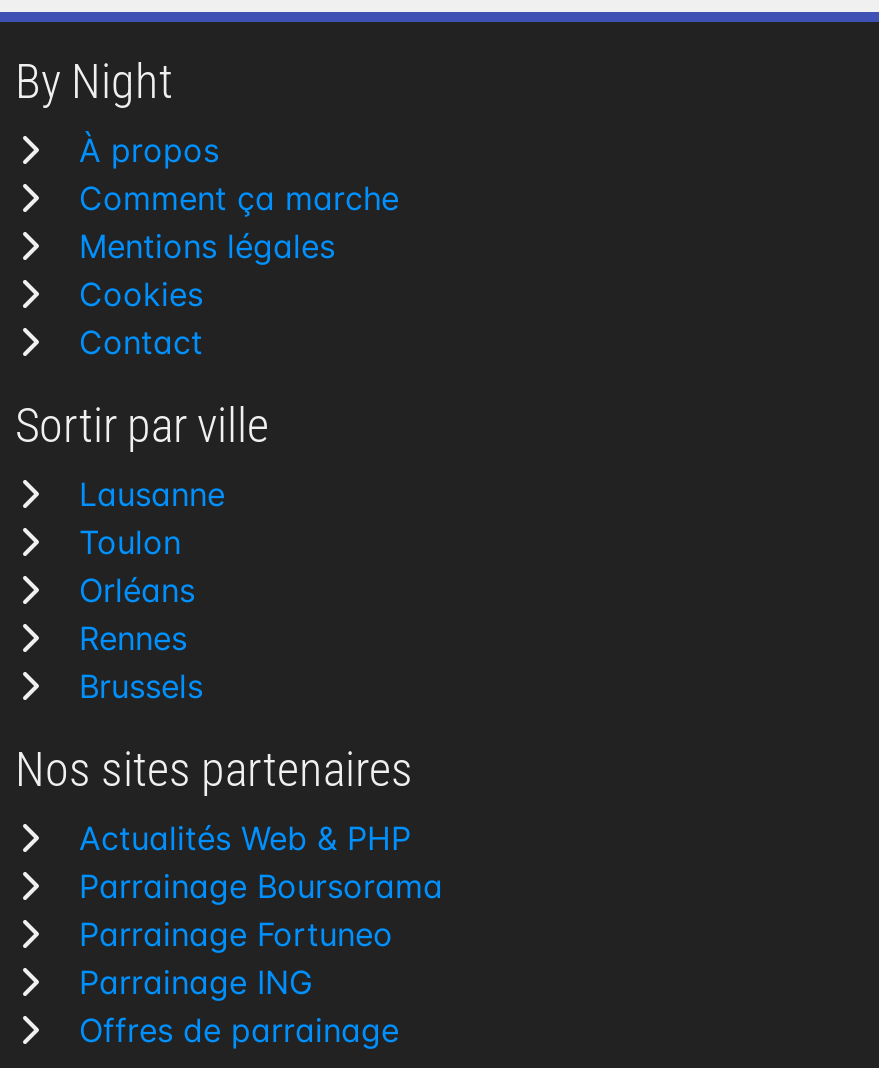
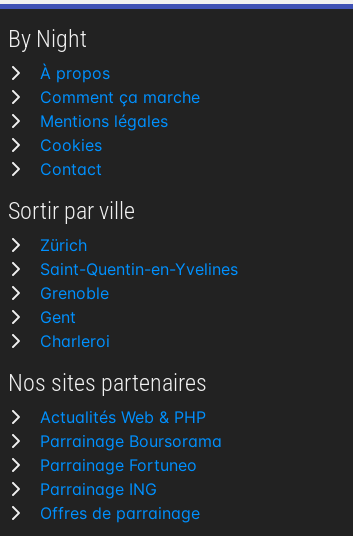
- Lausanne
- Toulon
- Orléans
- Rennes
- Brussels
+ Zürich
+ Saint-Quentin-en-Yvelines
+ Grenoble
+ Gent
+ Charleroi
